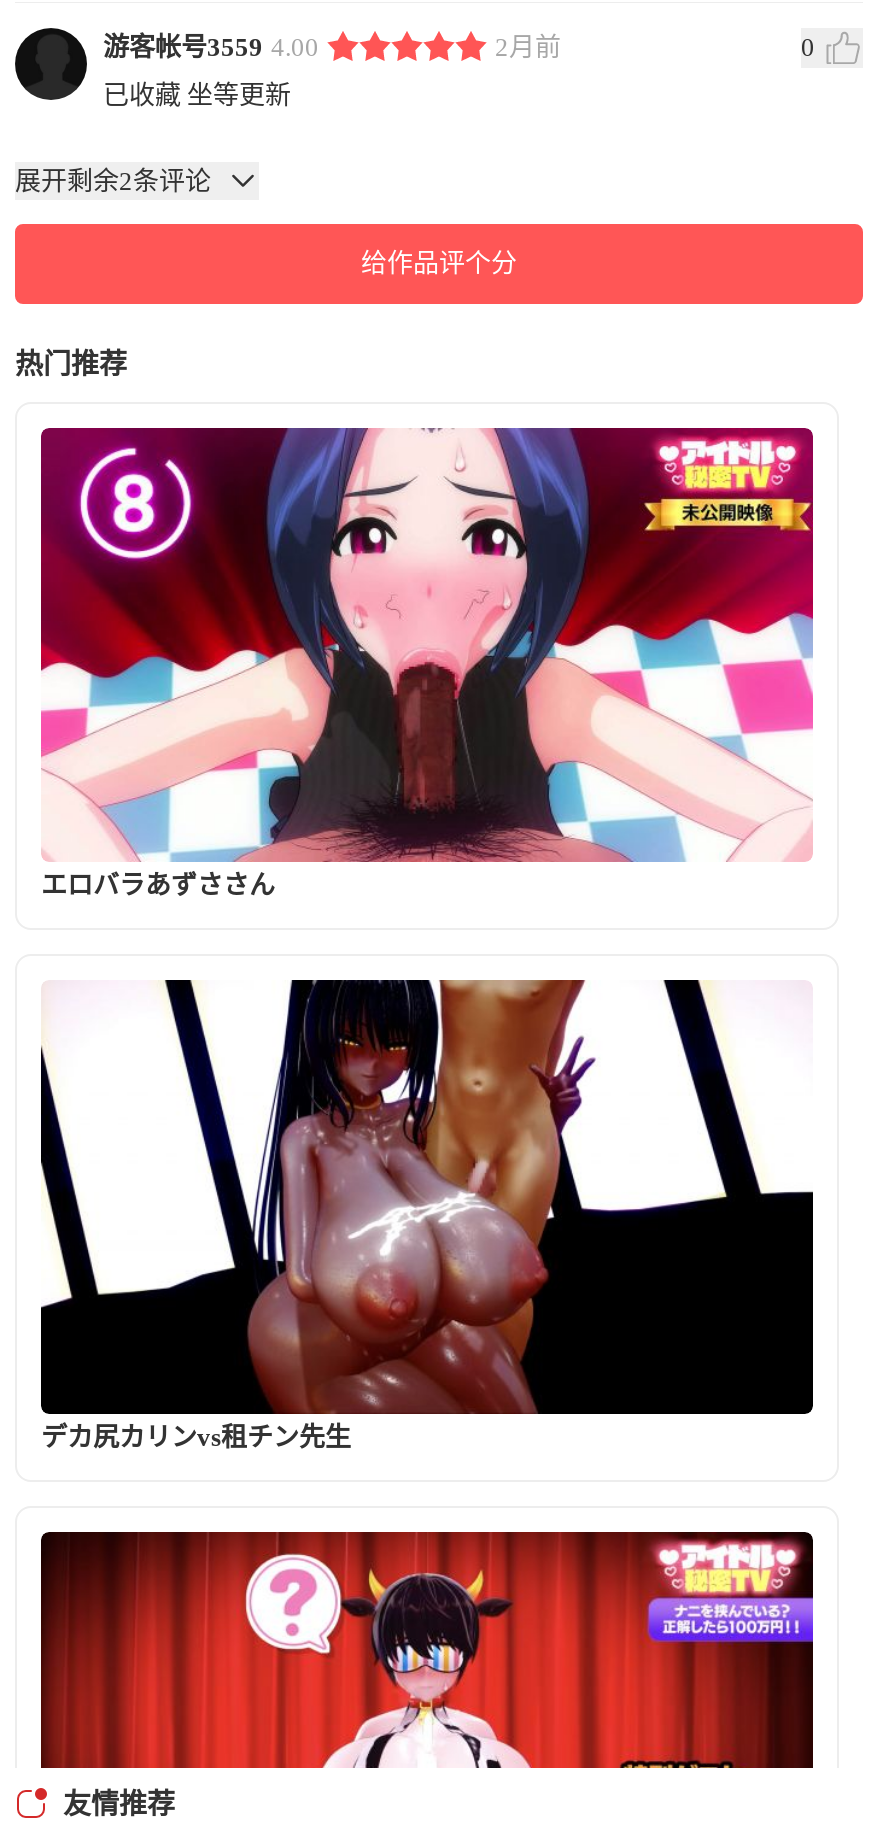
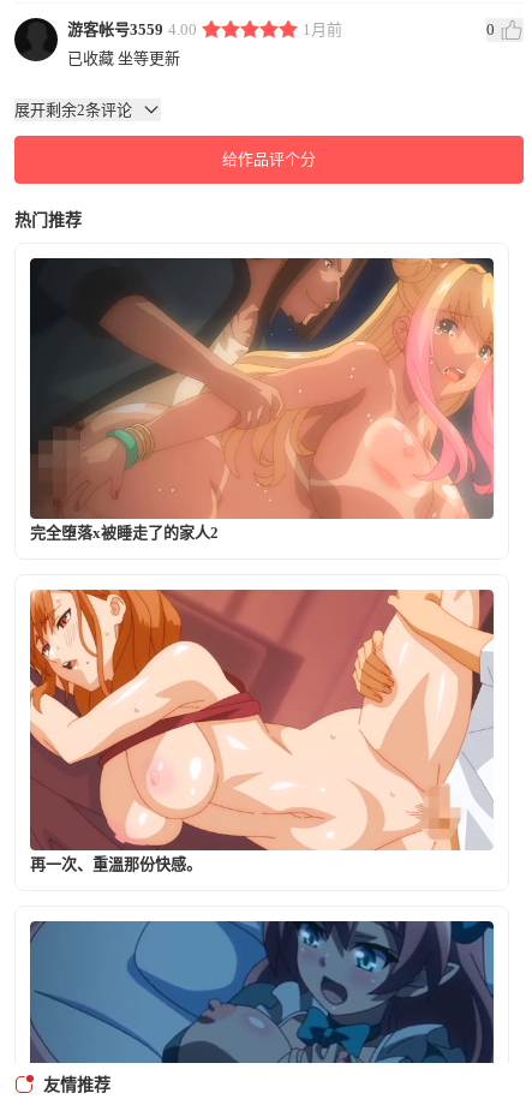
- 2月前
+ 1月前

- [image]
- エロバラあずささん
+ [image]
+ 完全堕落x被睡走了的家人2

- [image]
- デカ尻カリンvs租チン先生
+ [image]
+ 再一次、重溫那份快感。

- [image]
+ [image]
